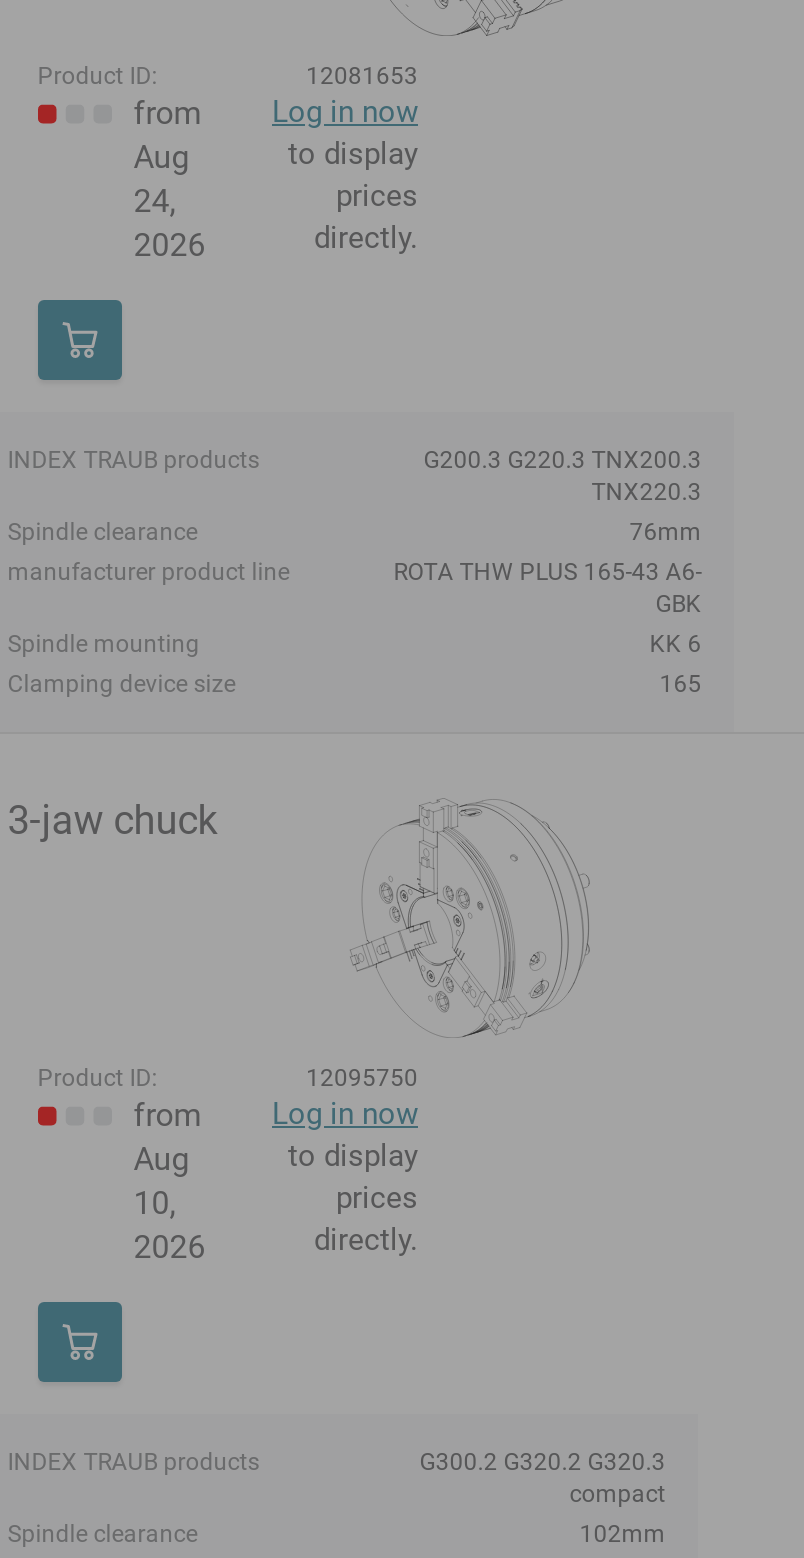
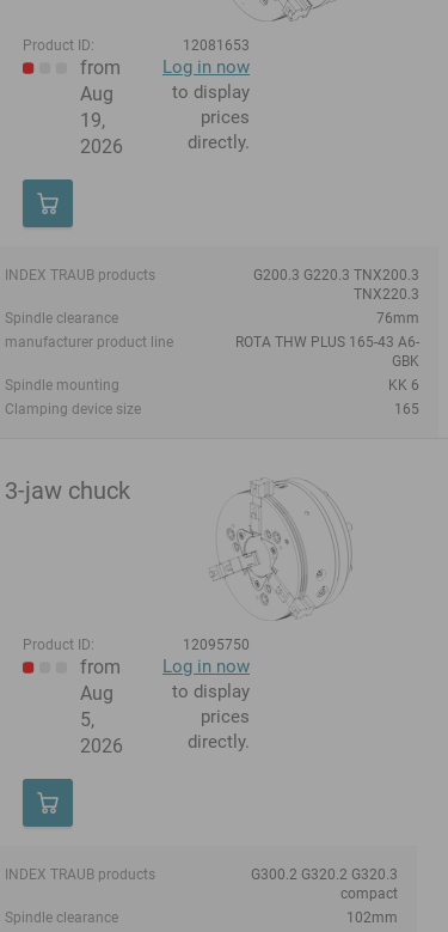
- 24,
+ 19,

- 10,
+ 5,
